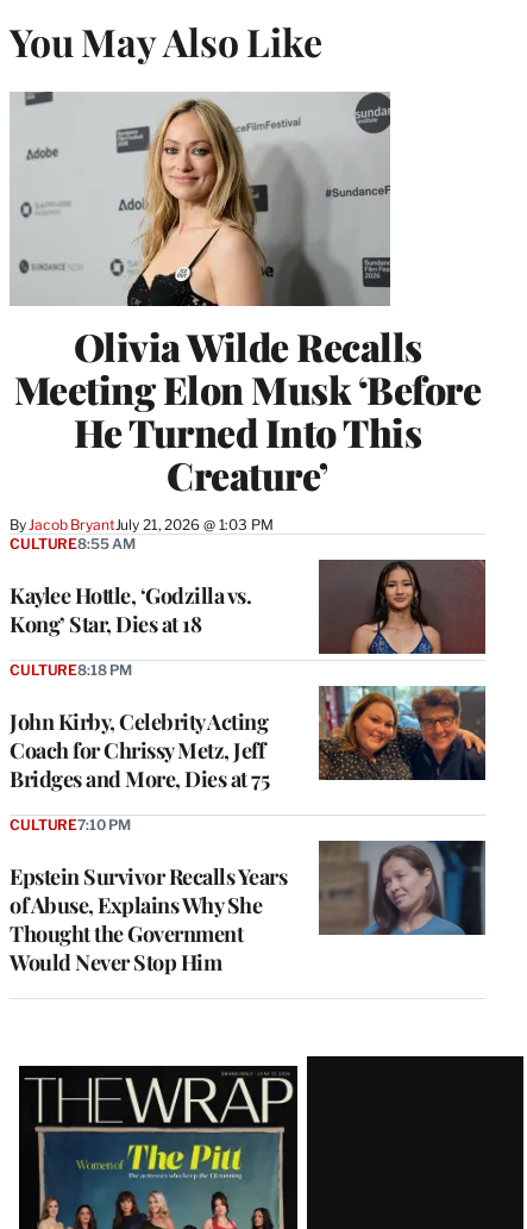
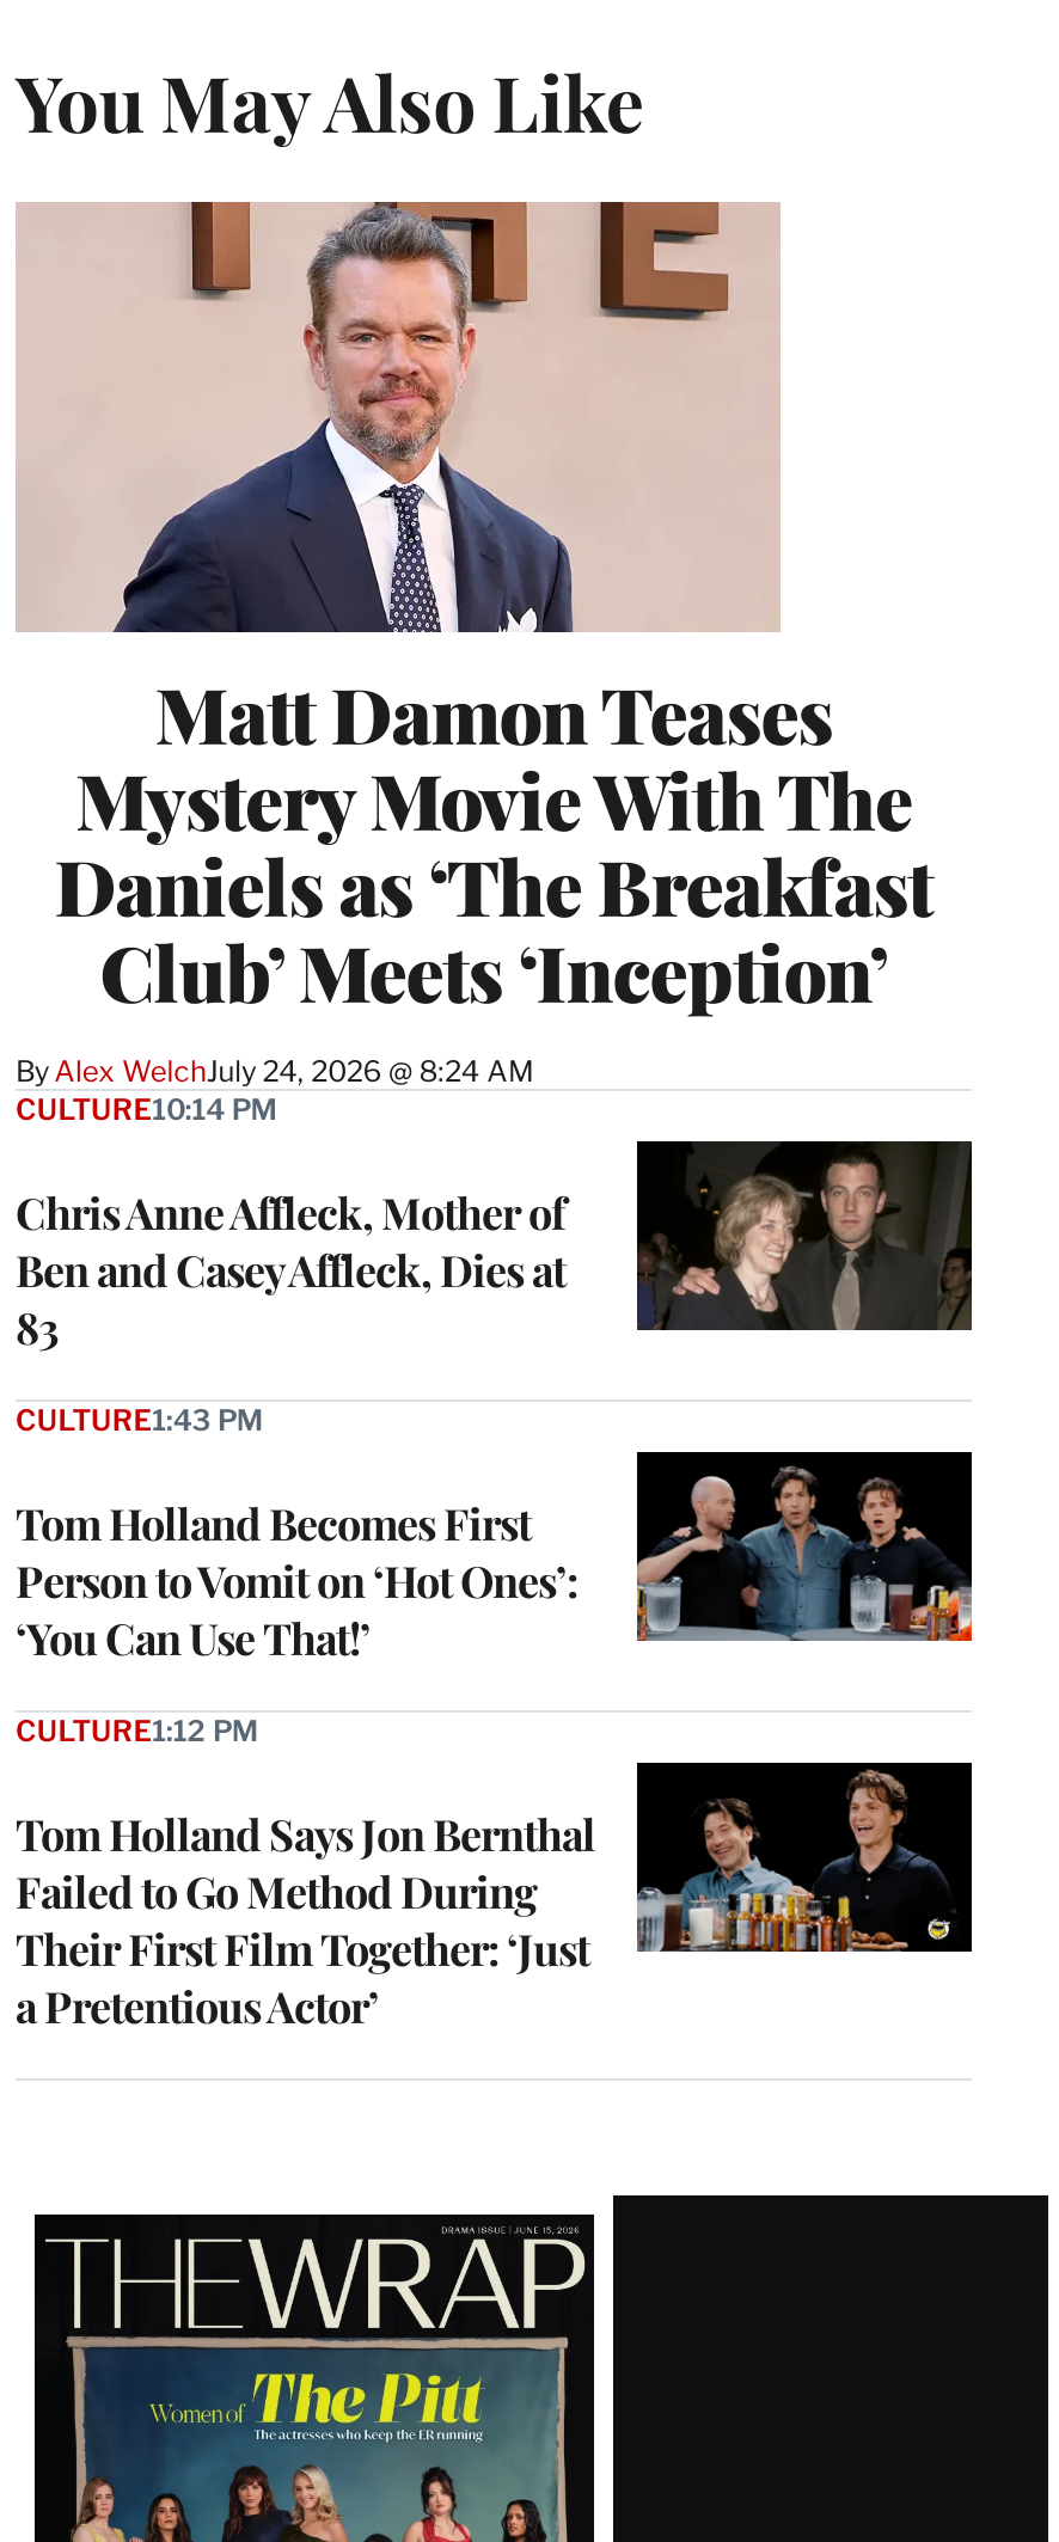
- [image]
- Olivia Wilde Recalls
- Meeting Elon Musk ‘Before
- He Turned Into This
- Creature’
- By Jacob BryantJuly 21, 2026 @ 1:03 PM
+ [image]
+ Matt Damon Teases
+ Mystery Movie With The
+ Daniels as ‘The Breakfast
+ Club’ Meets ‘Inception’
+ By Alex WelchJuly 24, 2026 @ 8:24 AM

- CULTURE8:55 AM
+ CULTURE10:14 PM

- [image]
+ [image]

- Kaylee Hottle, ‘Godzilla vs.
- Kong’ Star, Dies at 18
+ Chris Anne Affleck, Mother of
+ Ben and Casey Affleck, Dies at
+ 83

- CULTURE8:18 PM
+ CULTURE1:43 PM

- [image]
+ [image]

- John Kirby, Celebrity Acting
- Coach for Chrissy Metz, Jeff
- Bridges and More, Dies at 75
+ Tom Holland Becomes First
+ Person to Vomit on ‘Hot Ones’:
+ ‘You Can Use That!’

- CULTURE7:10 PM
+ CULTURE1:12 PM

- [image]
- Epstein Survivor Recalls Years
- of Abuse, Explains Why She
- Thought the Government
- Would Never Stop Him
+ [image]
+ Tom Holland Says Jon Bernthal
+ Failed to Go Method During
+ Their First Film Together: ‘Just
+ a Pretentious Actor’
